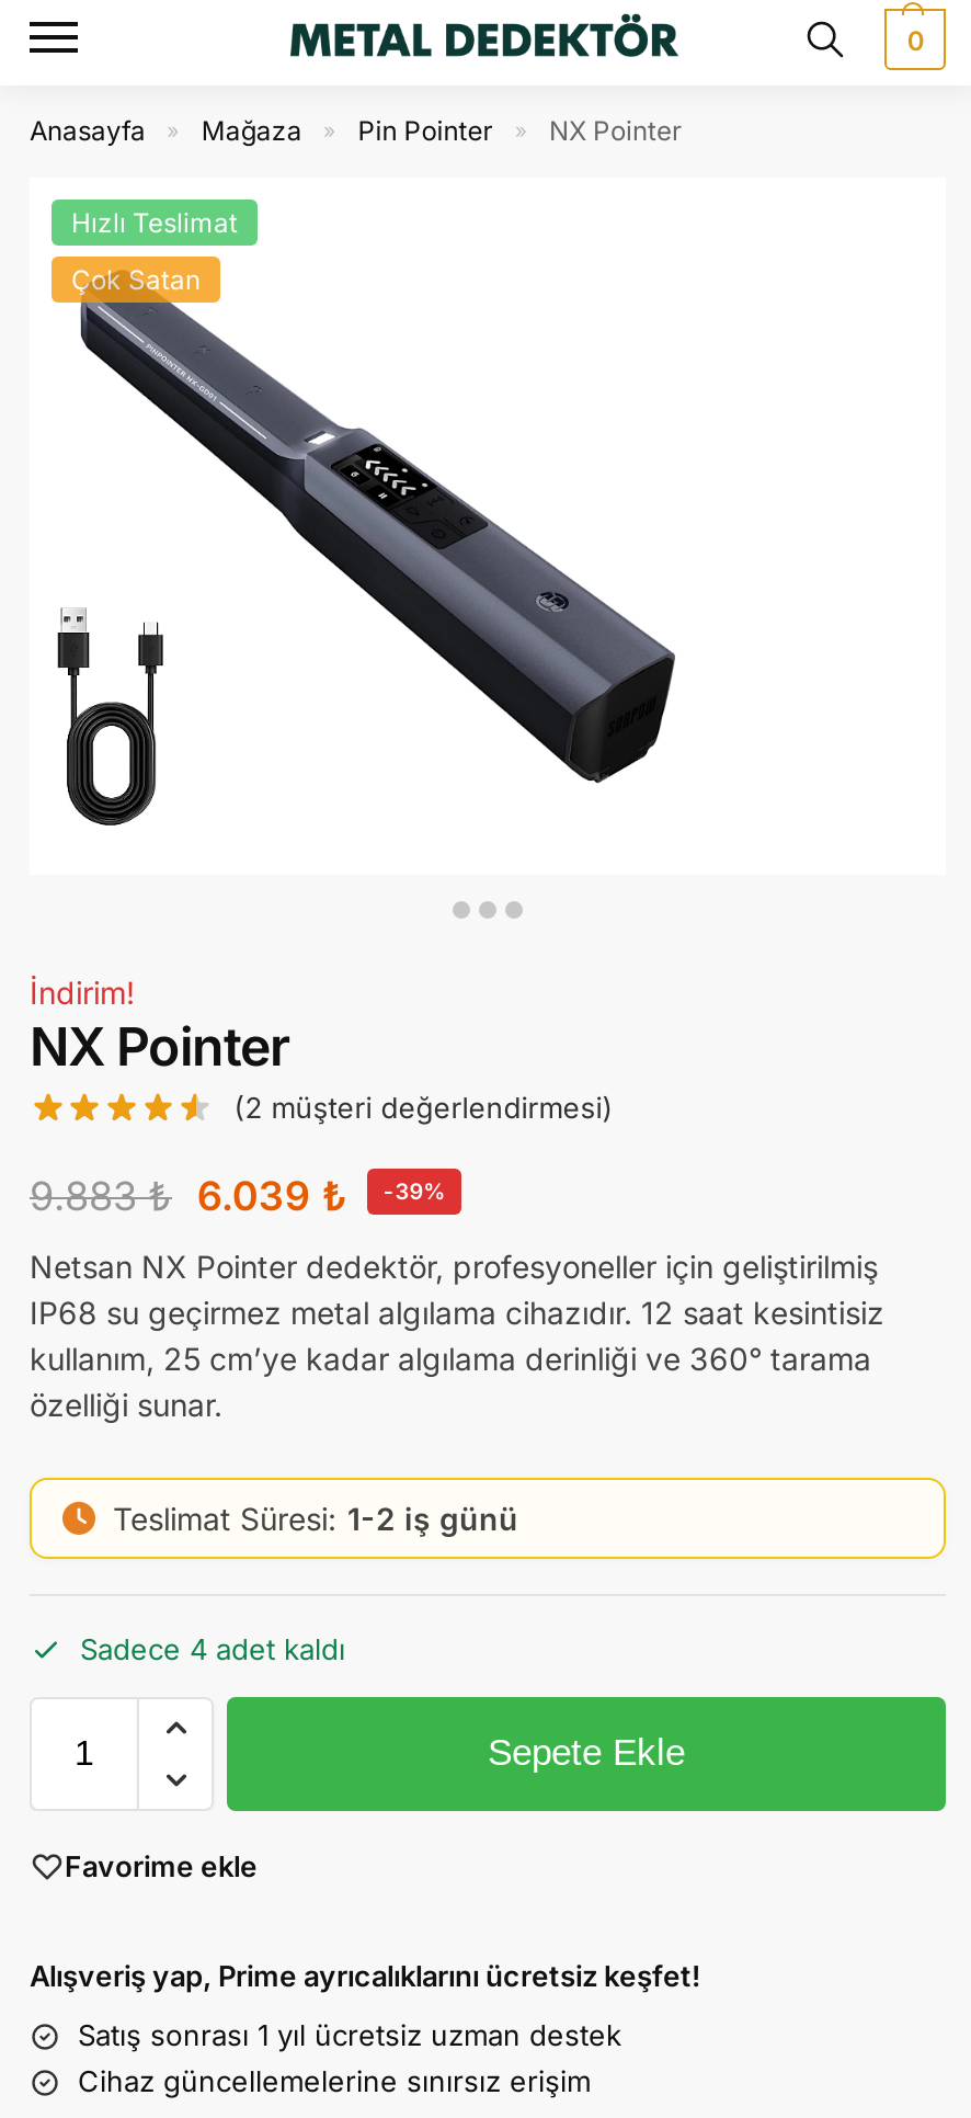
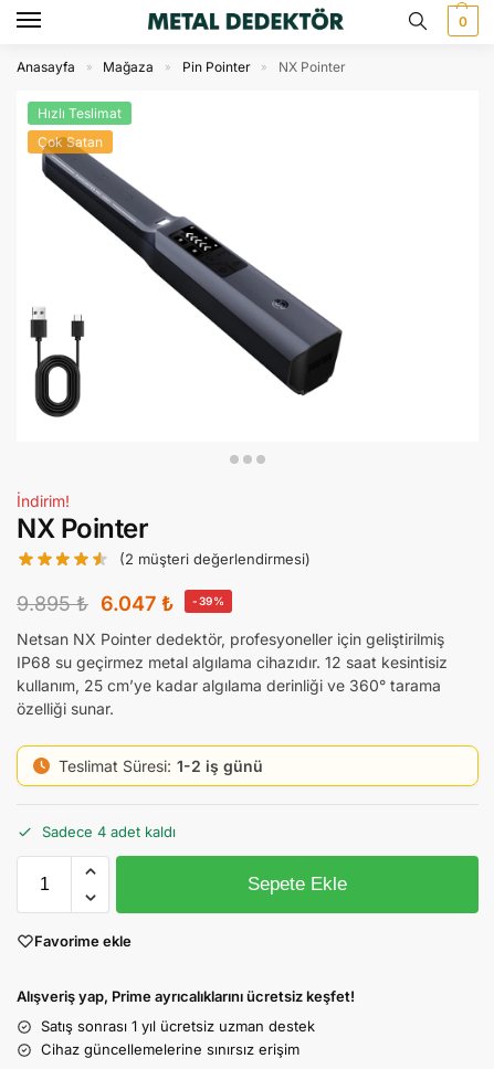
- 9.883₺ 6.039 ₺ -39%
+ 9.895₺ 6.047 ₺ -39%
